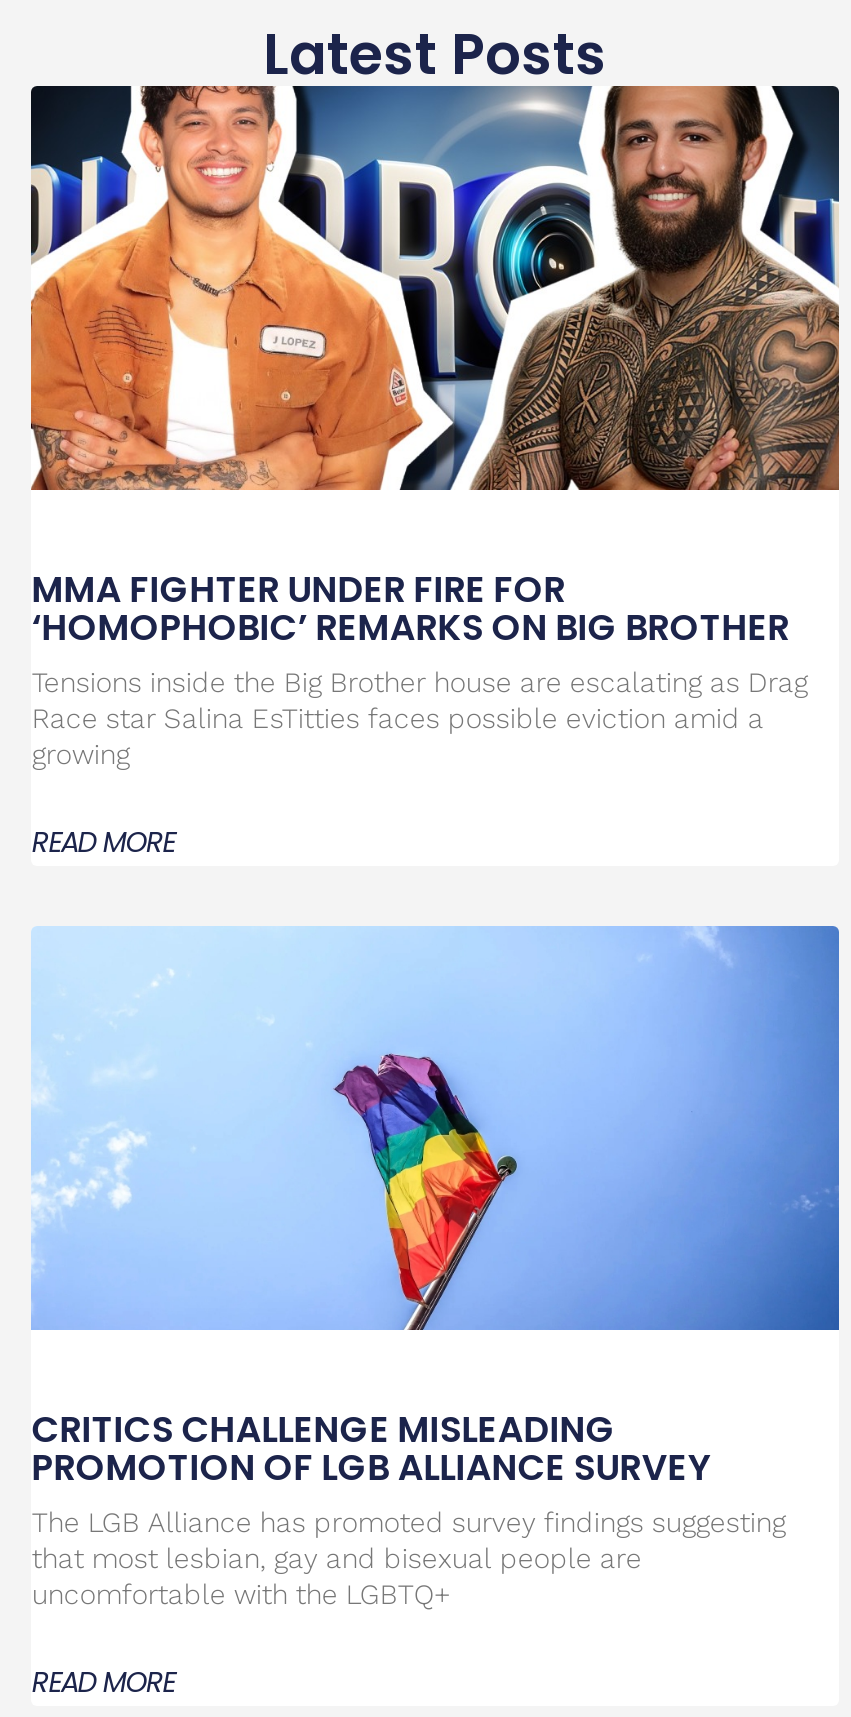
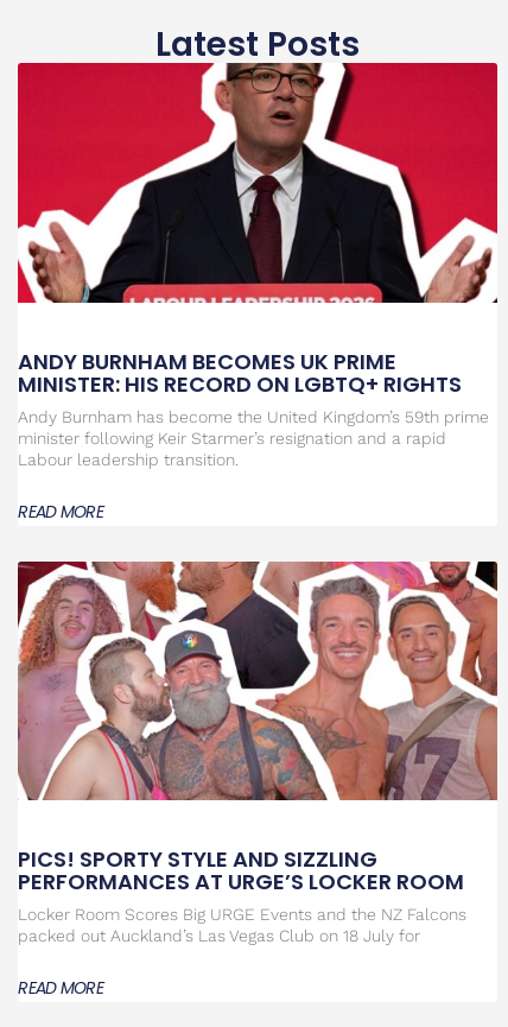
- [image]
- MMA FIGHTER UNDER FIRE FOR
- ‘HOMOPHOBIC’ REMARKS ON BIG BROTHER
- Tensions inside the Big Brother house are escalating as Drag
- Race star Salina EsTitties faces possible eviction amid a
- growing
+ [image]
+ ANDY BURNHAM BECOMES UK PRIME
+ MINISTER: HIS RECORD ON LGBTQ+ RIGHTS
+ Andy Burnham has become the United Kingdom’s 59th prime
+ minister following Keir Starmer’s resignation and a rapid
+ Labour leadership transition.

- [image]
- CRITICS CHALLENGE MISLEADING
- PROMOTION OF LGB ALLIANCE SURVEY
- The LGB Alliance has promoted survey findings suggesting
- that most lesbian, gay and bisexual people are
- uncomfortable with the LGBTQ+
+ [image]
+ PICS! SPORTY STYLE AND SIZZLING
+ PERFORMANCES AT URGE’S LOCKER ROOM
+ Locker Room Scores Big URGE Events and the NZ Falcons
+ packed out Auckland’s Las Vegas Club on 18 July for
